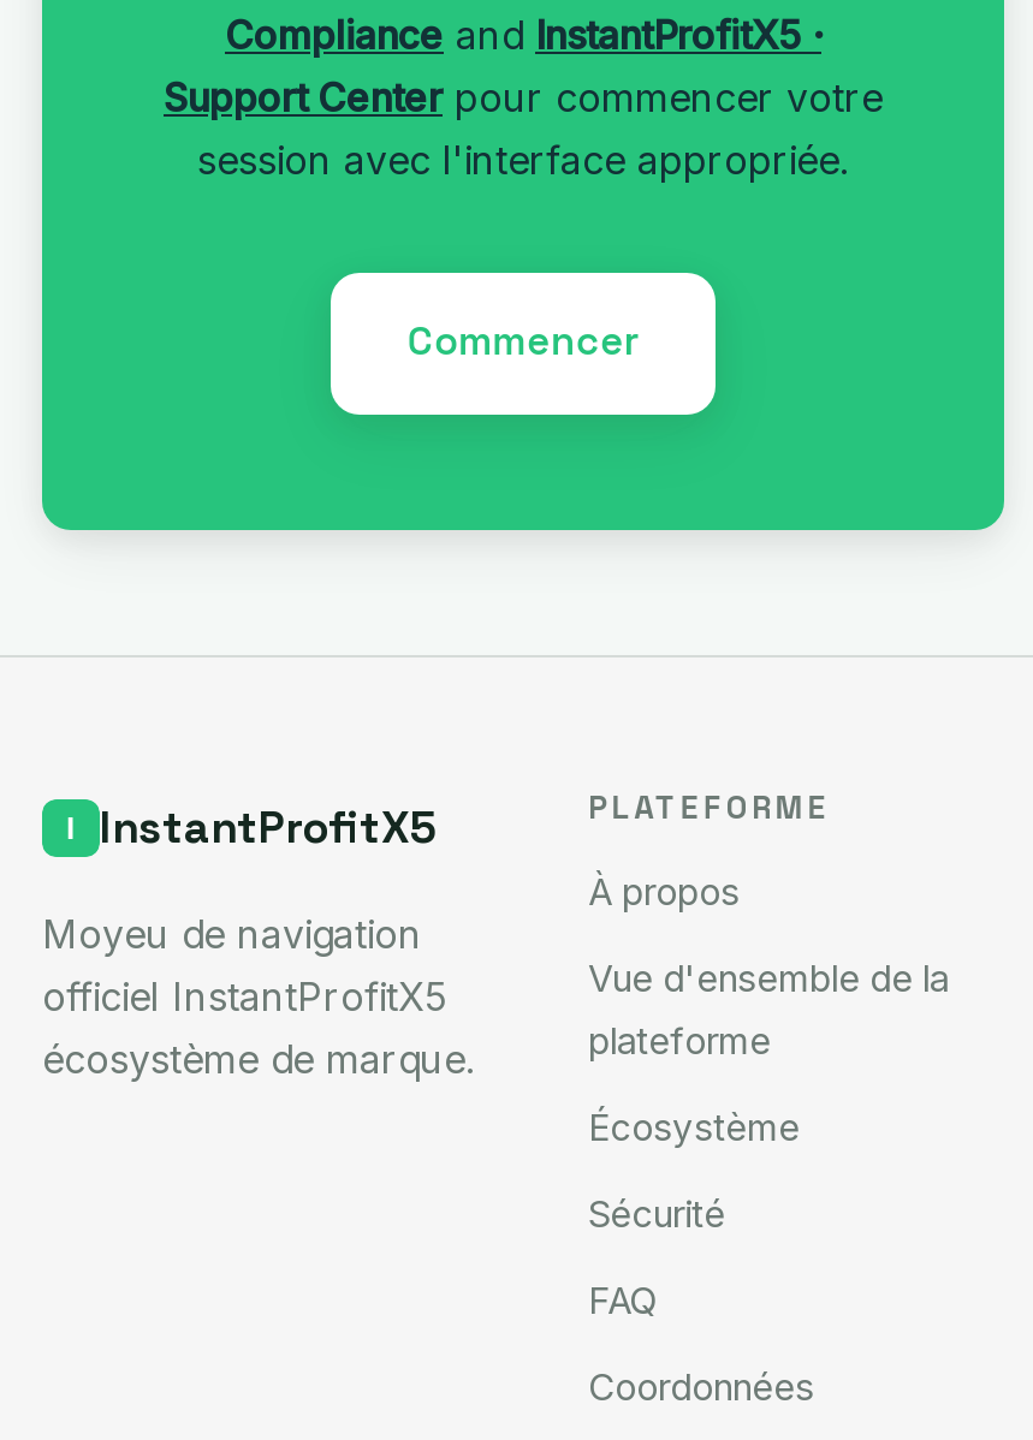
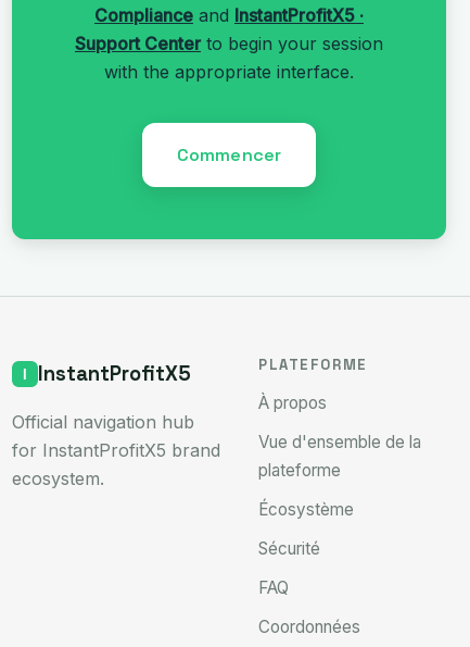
- Support Center pour commencer votre
- session avec l'interface appropriée.
+ Support Center to begin your session
+ with the appropriate interface.

- Moyeu de navigation
- officiel InstantProfitX5
- écosystème de marque.
+ Official navigation hub
+ for InstantProfitX5 brand
+ ecosystem.
